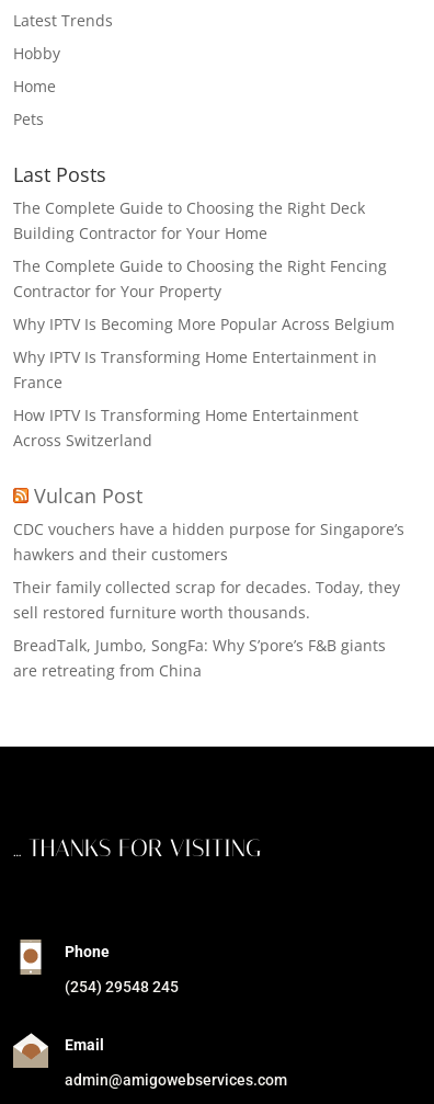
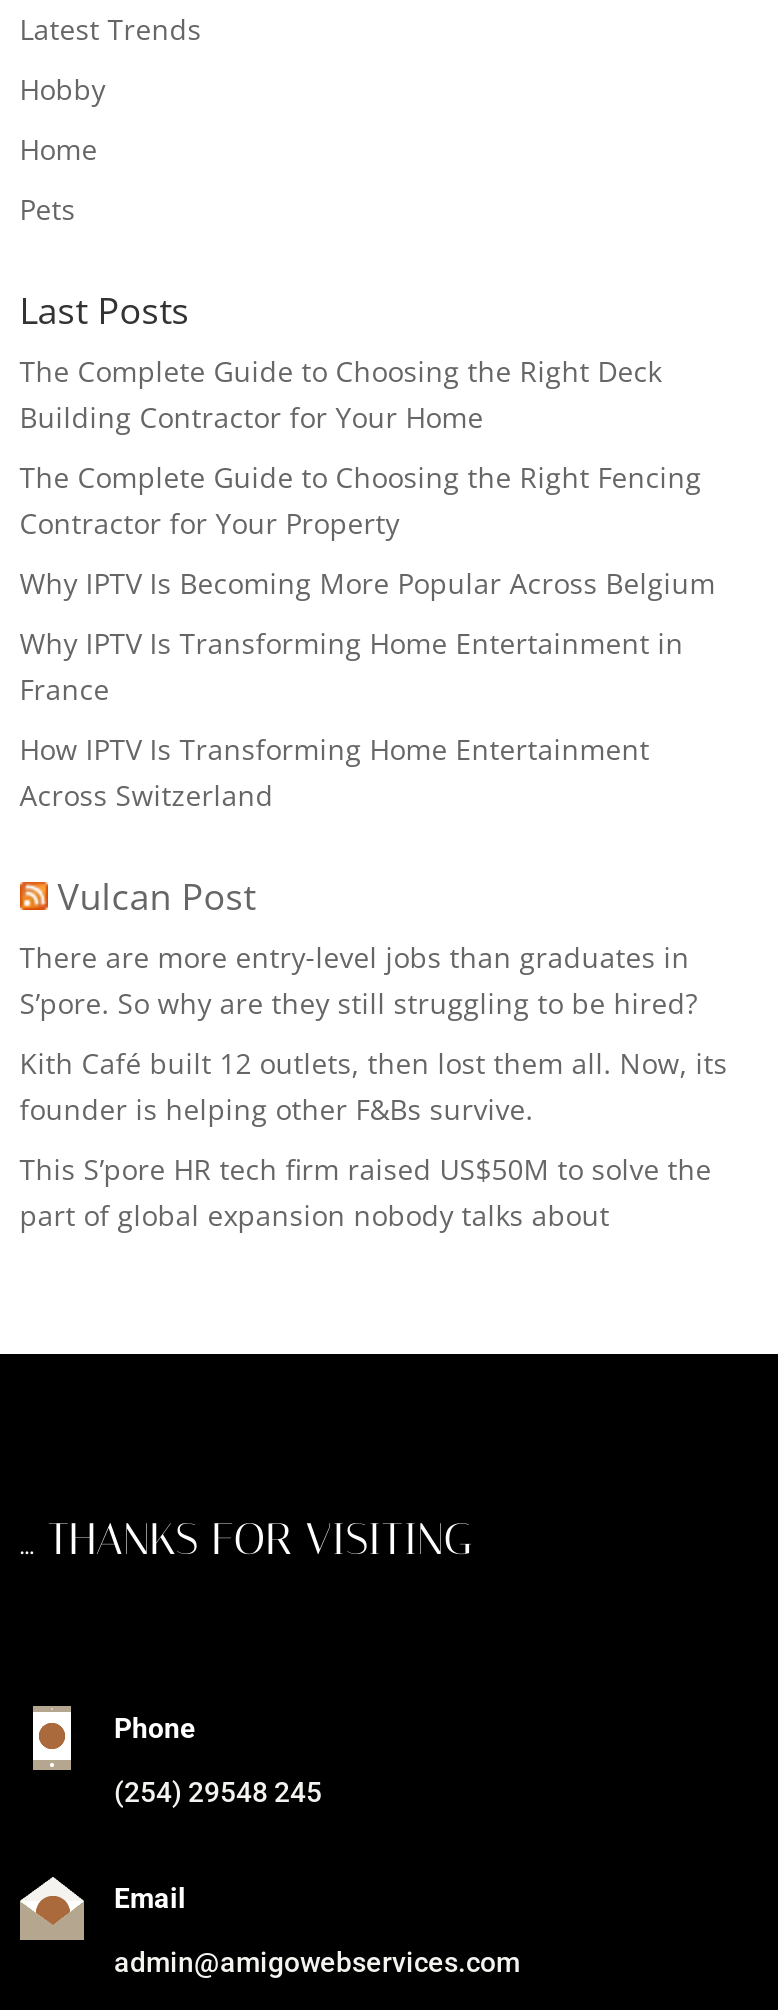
- CDC vouchers have a hidden purpose for Singapore’s
- hawkers and their customers
+ There are more entry-level jobs than graduates in
+ S’pore. So why are they still struggling to be hired?

- Their family collected scrap for decades. Today, they
- sell restored furniture worth thousands.
+ Kith Café built 12 outlets, then lost them all. Now, its
+ founder is helping other F&Bs survive.

- BreadTalk, Jumbo, SongFa: Why S’pore’s F&B giants
- are retreating from China
+ This S’pore HR tech firm raised US$50M to solve the
+ part of global expansion nobody talks about
